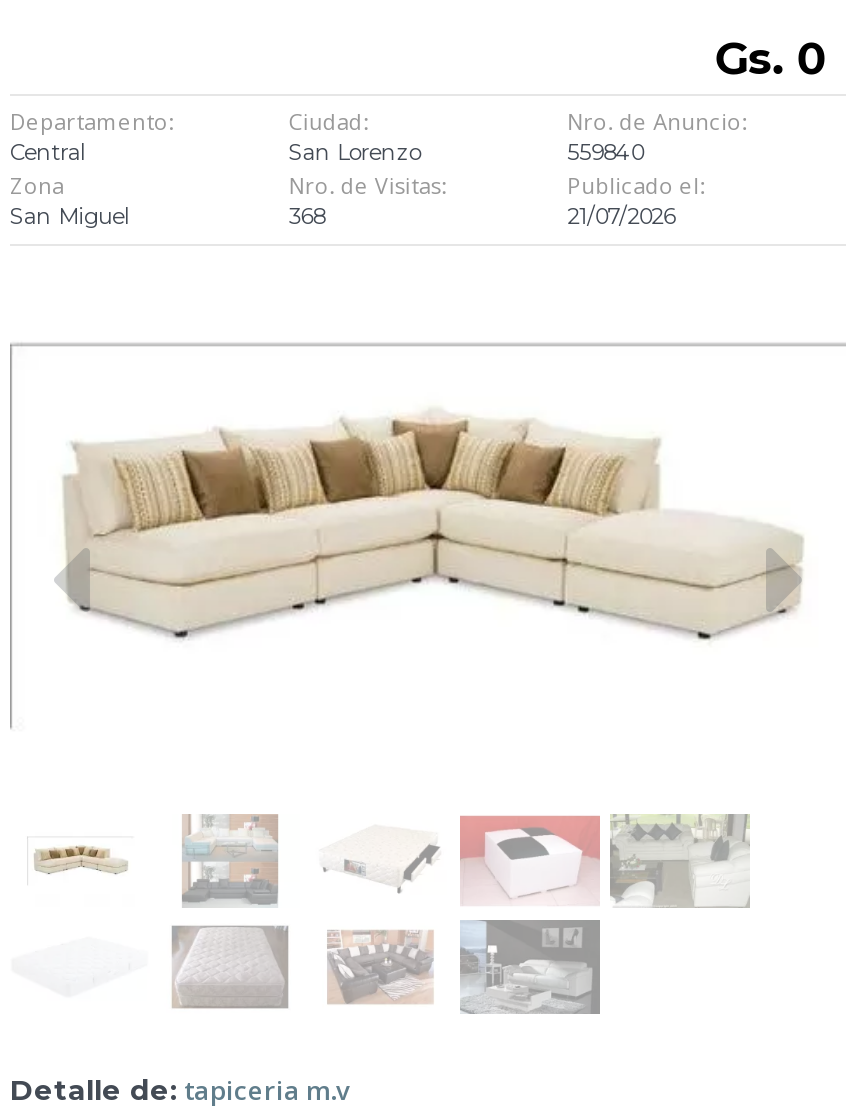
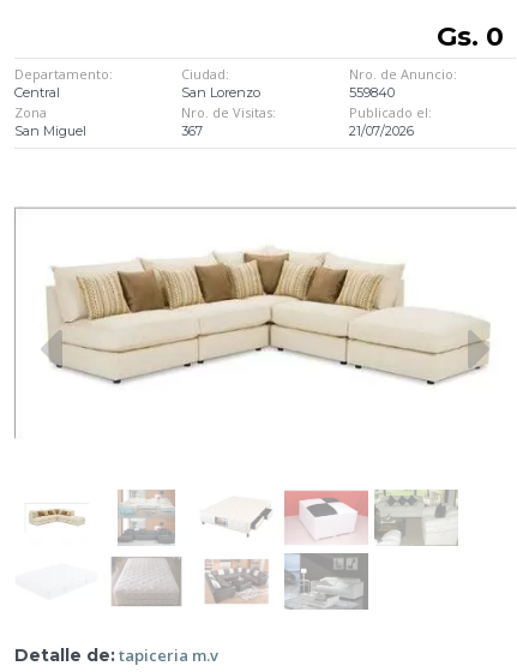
- 368
+ 367
